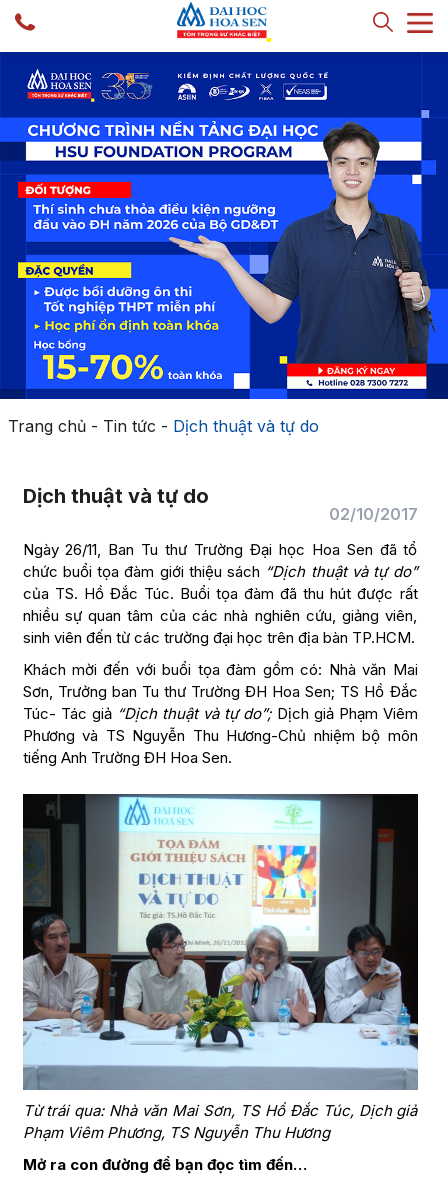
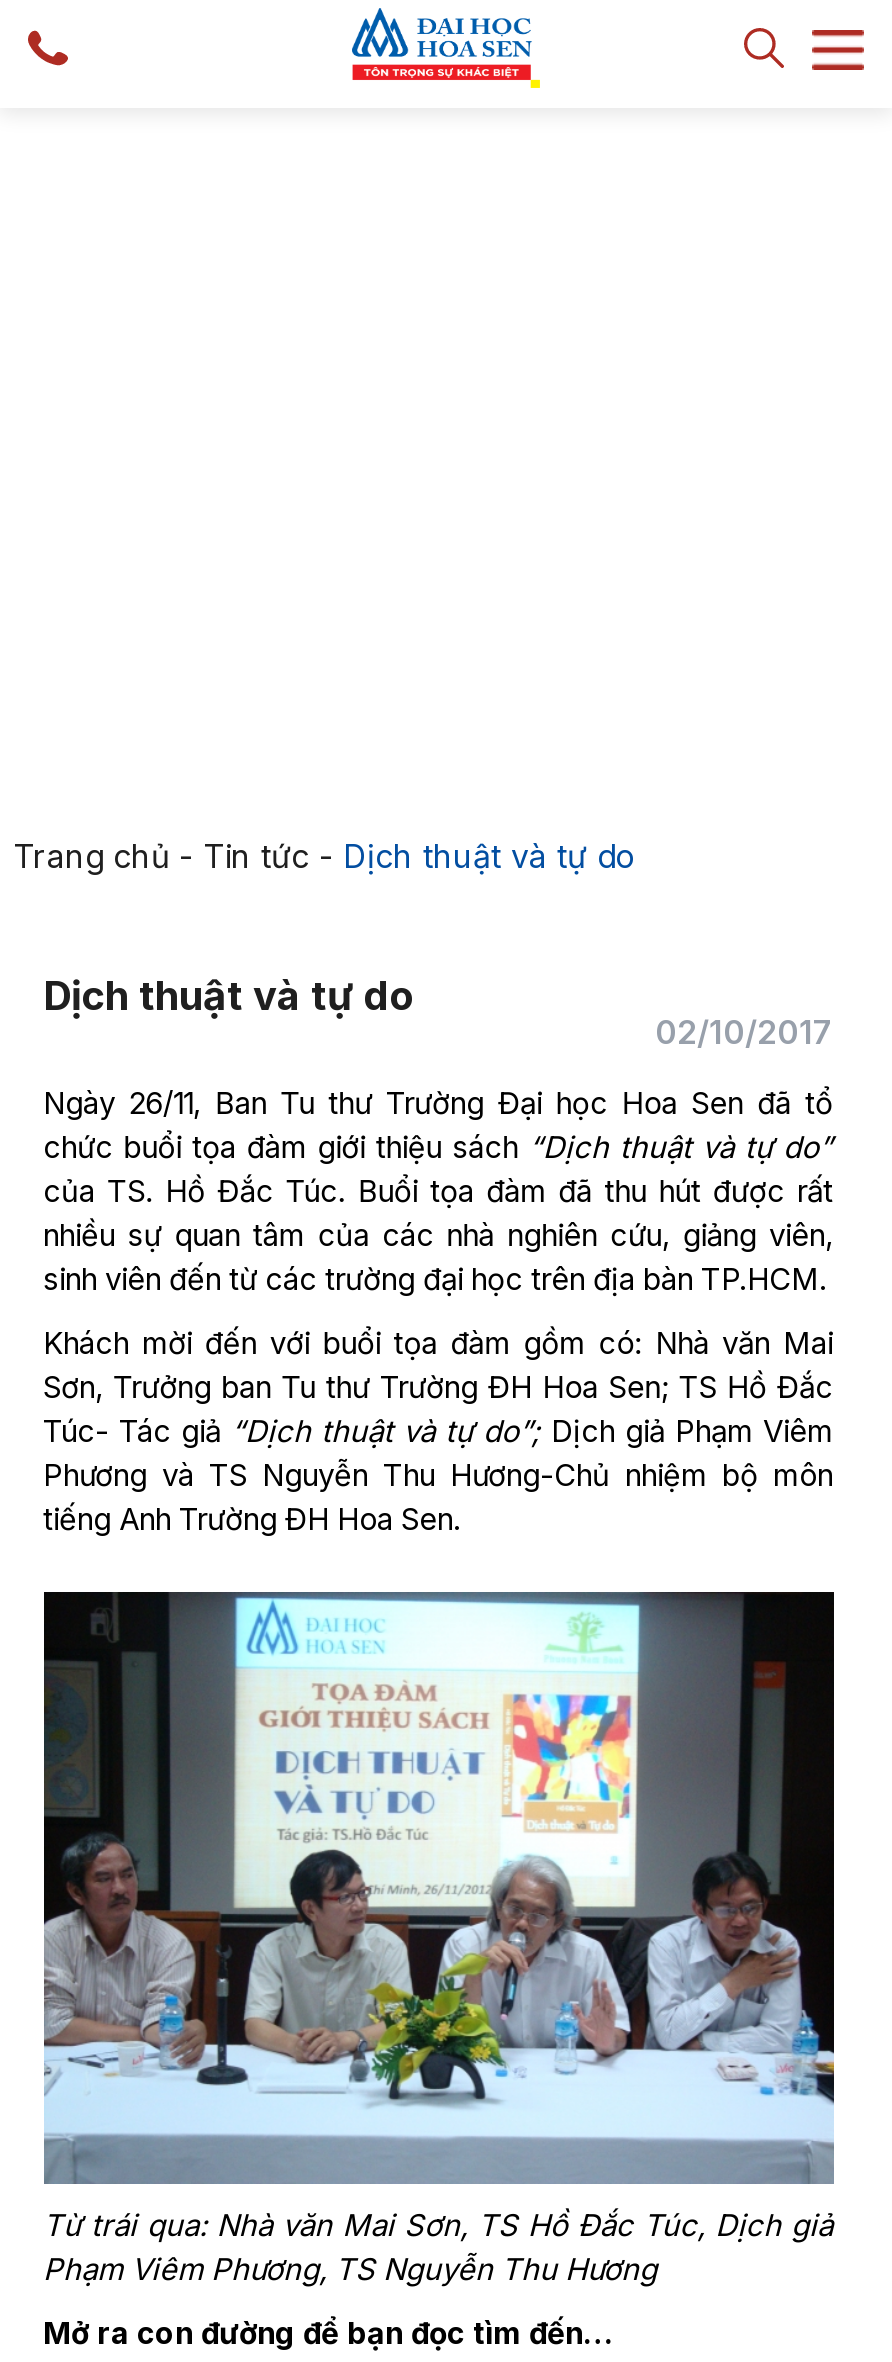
- [image]
